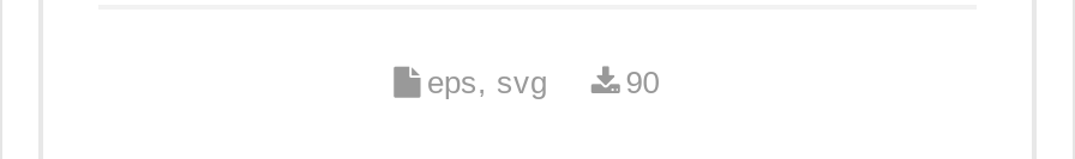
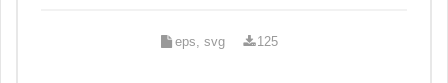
- 90
+ 125
